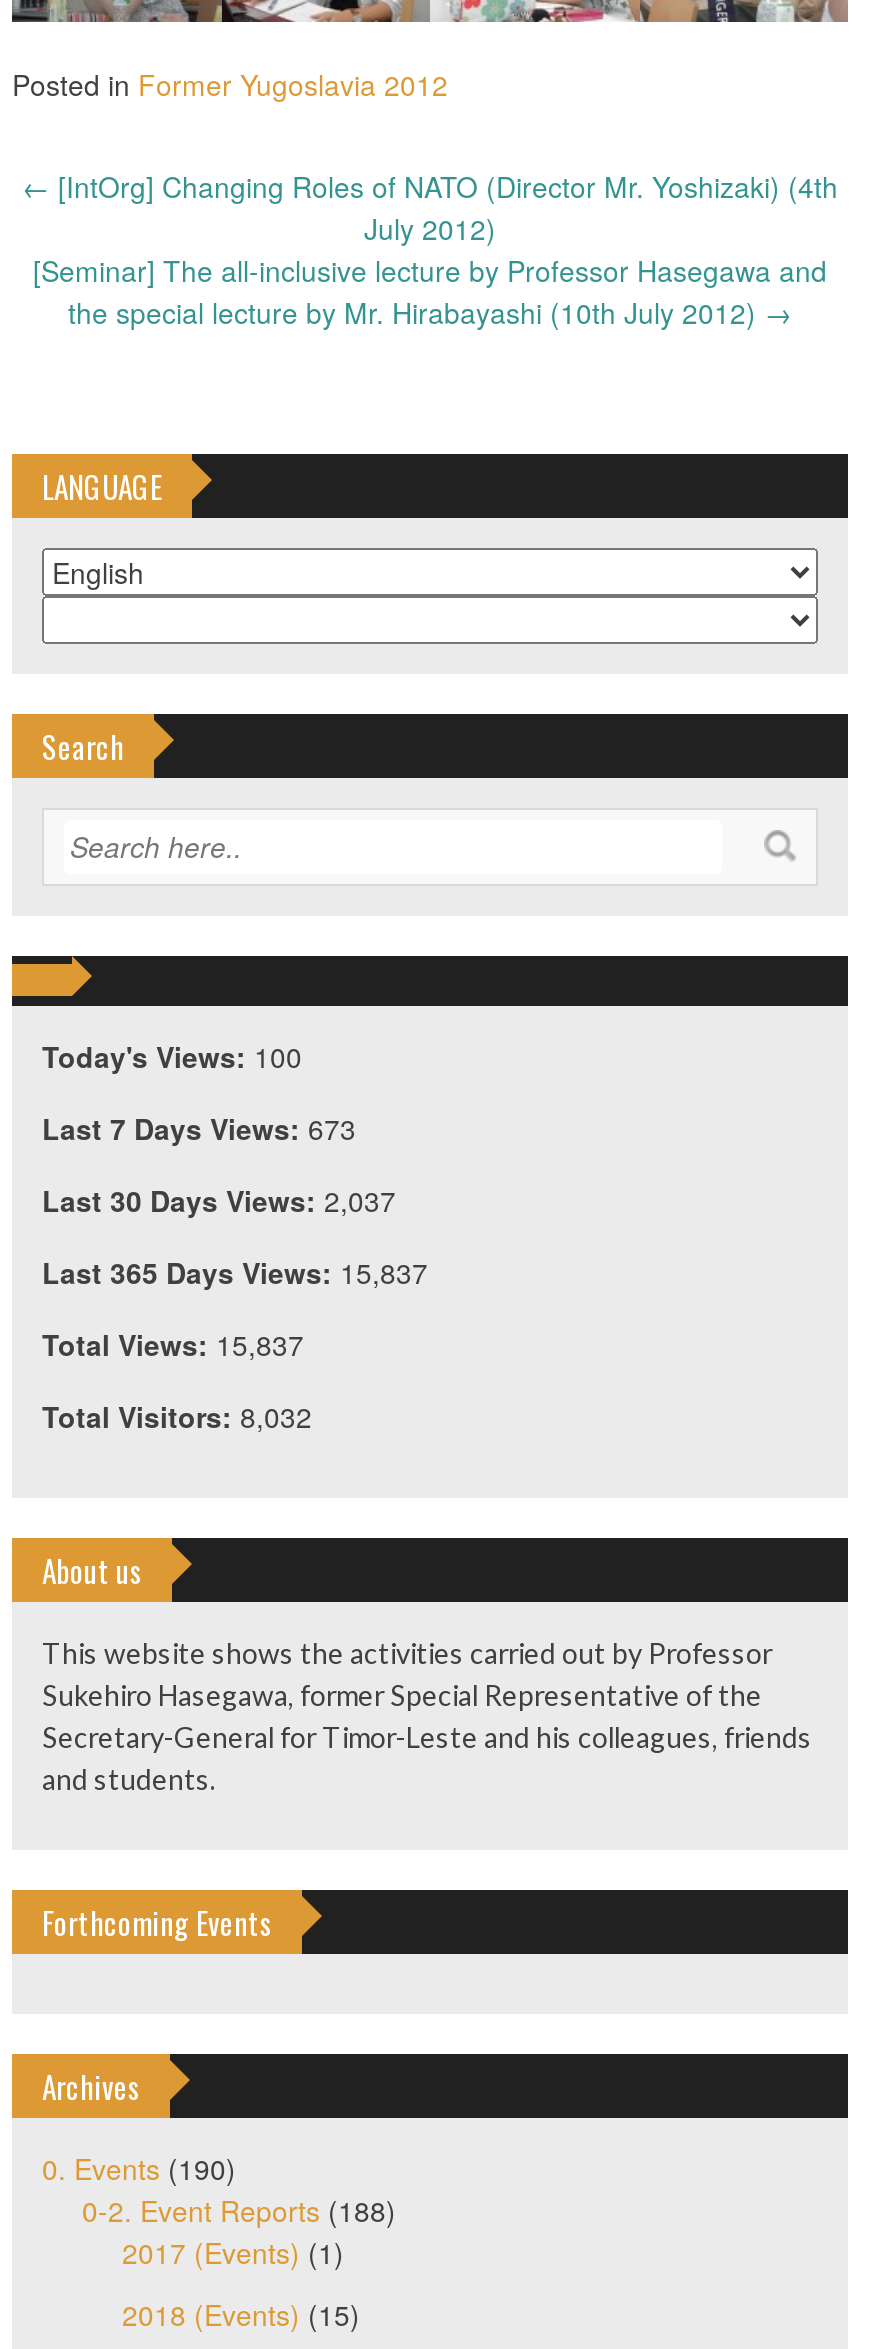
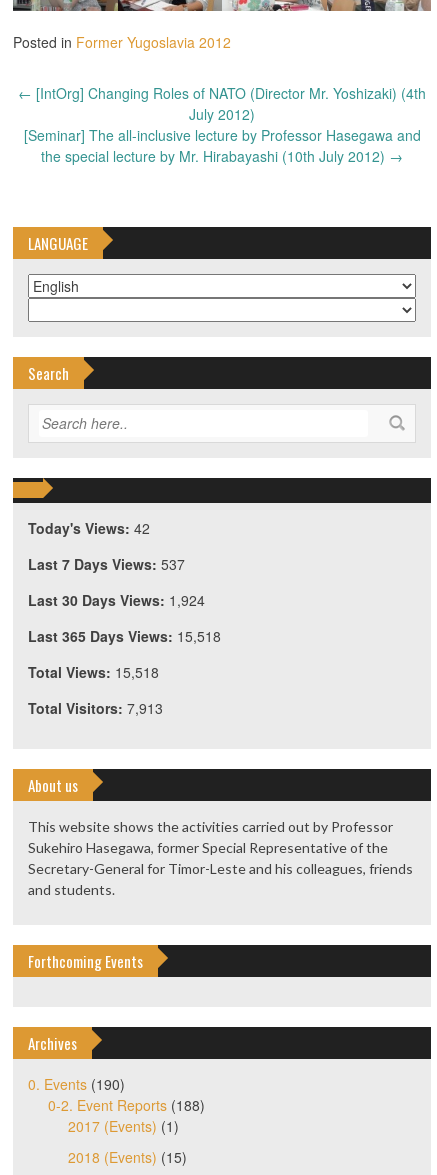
- Today's Views: 100
+ Today's Views: 42

- Last 7 Days Views: 673
+ Last 7 Days Views: 537

- Last 30 Days Views: 2,037
+ Last 30 Days Views: 1,924

- Last 365 Days Views: 15,837
+ Last 365 Days Views: 15,518

- Total Views: 15,837
+ Total Views: 15,518

- Total Visitors: 8,032
+ Total Visitors: 7,913
